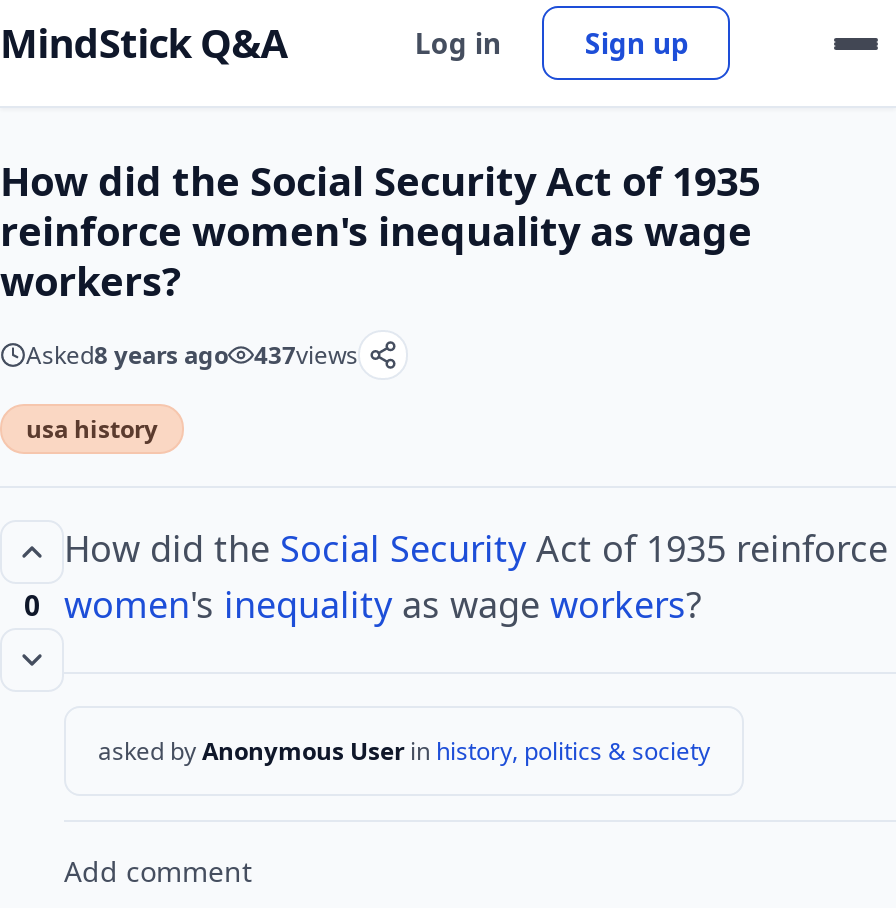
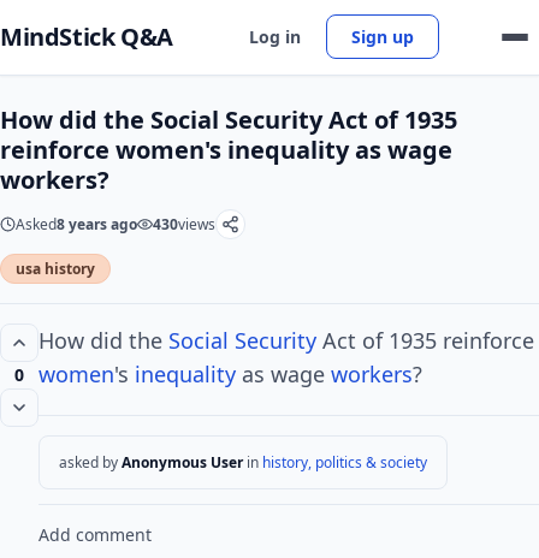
- Asked8 years ago 437views
+ Asked8 years ago 430views
